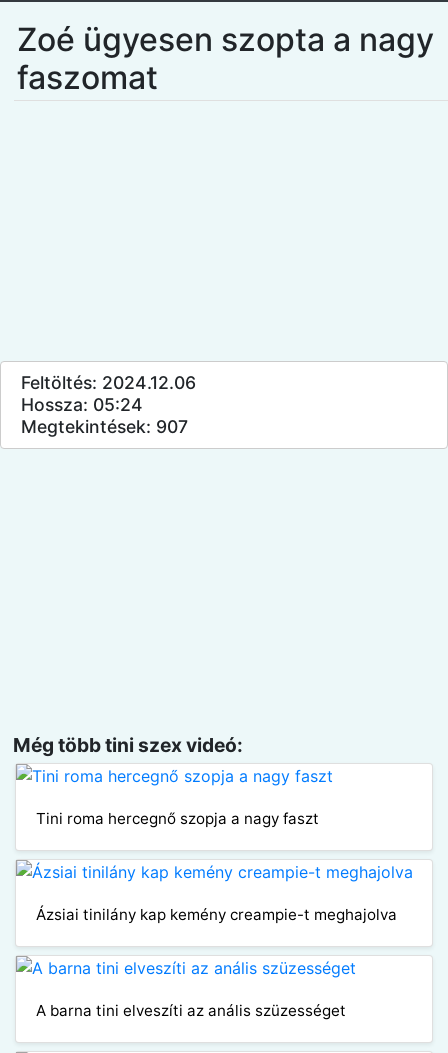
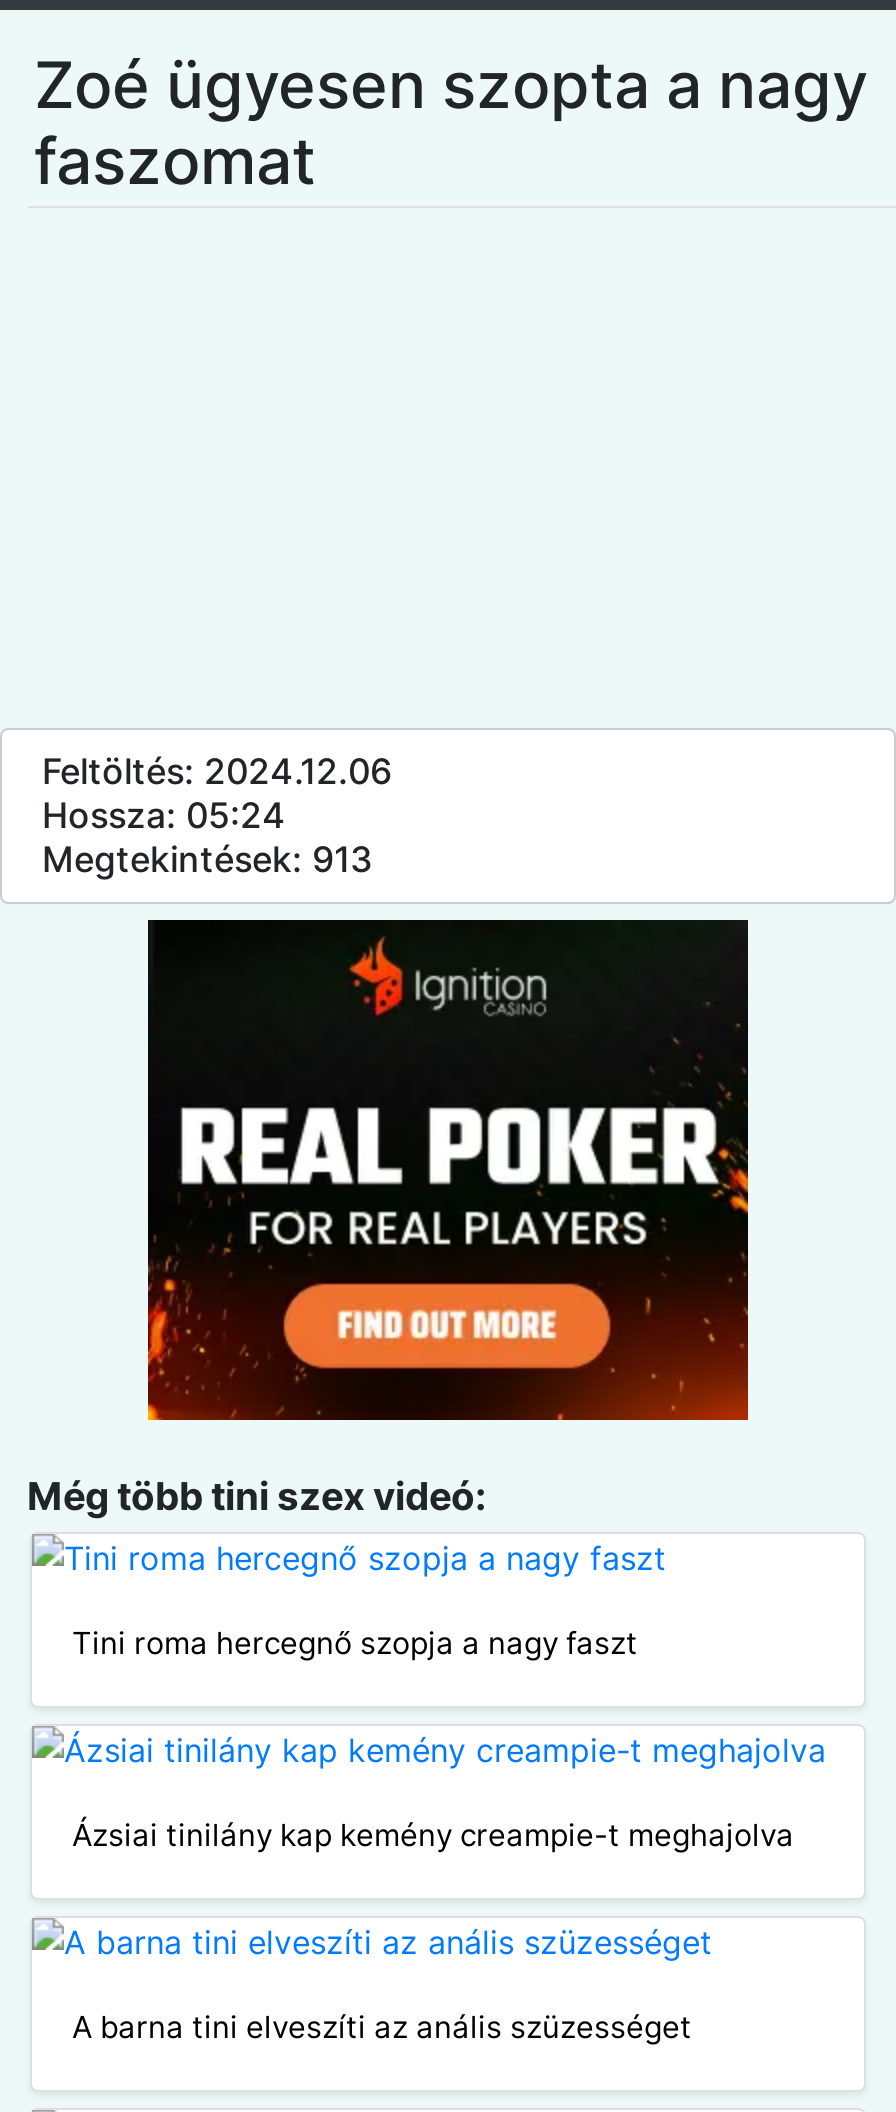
- Megtekintések: 907
+ Megtekintések: 913

+ [image]
